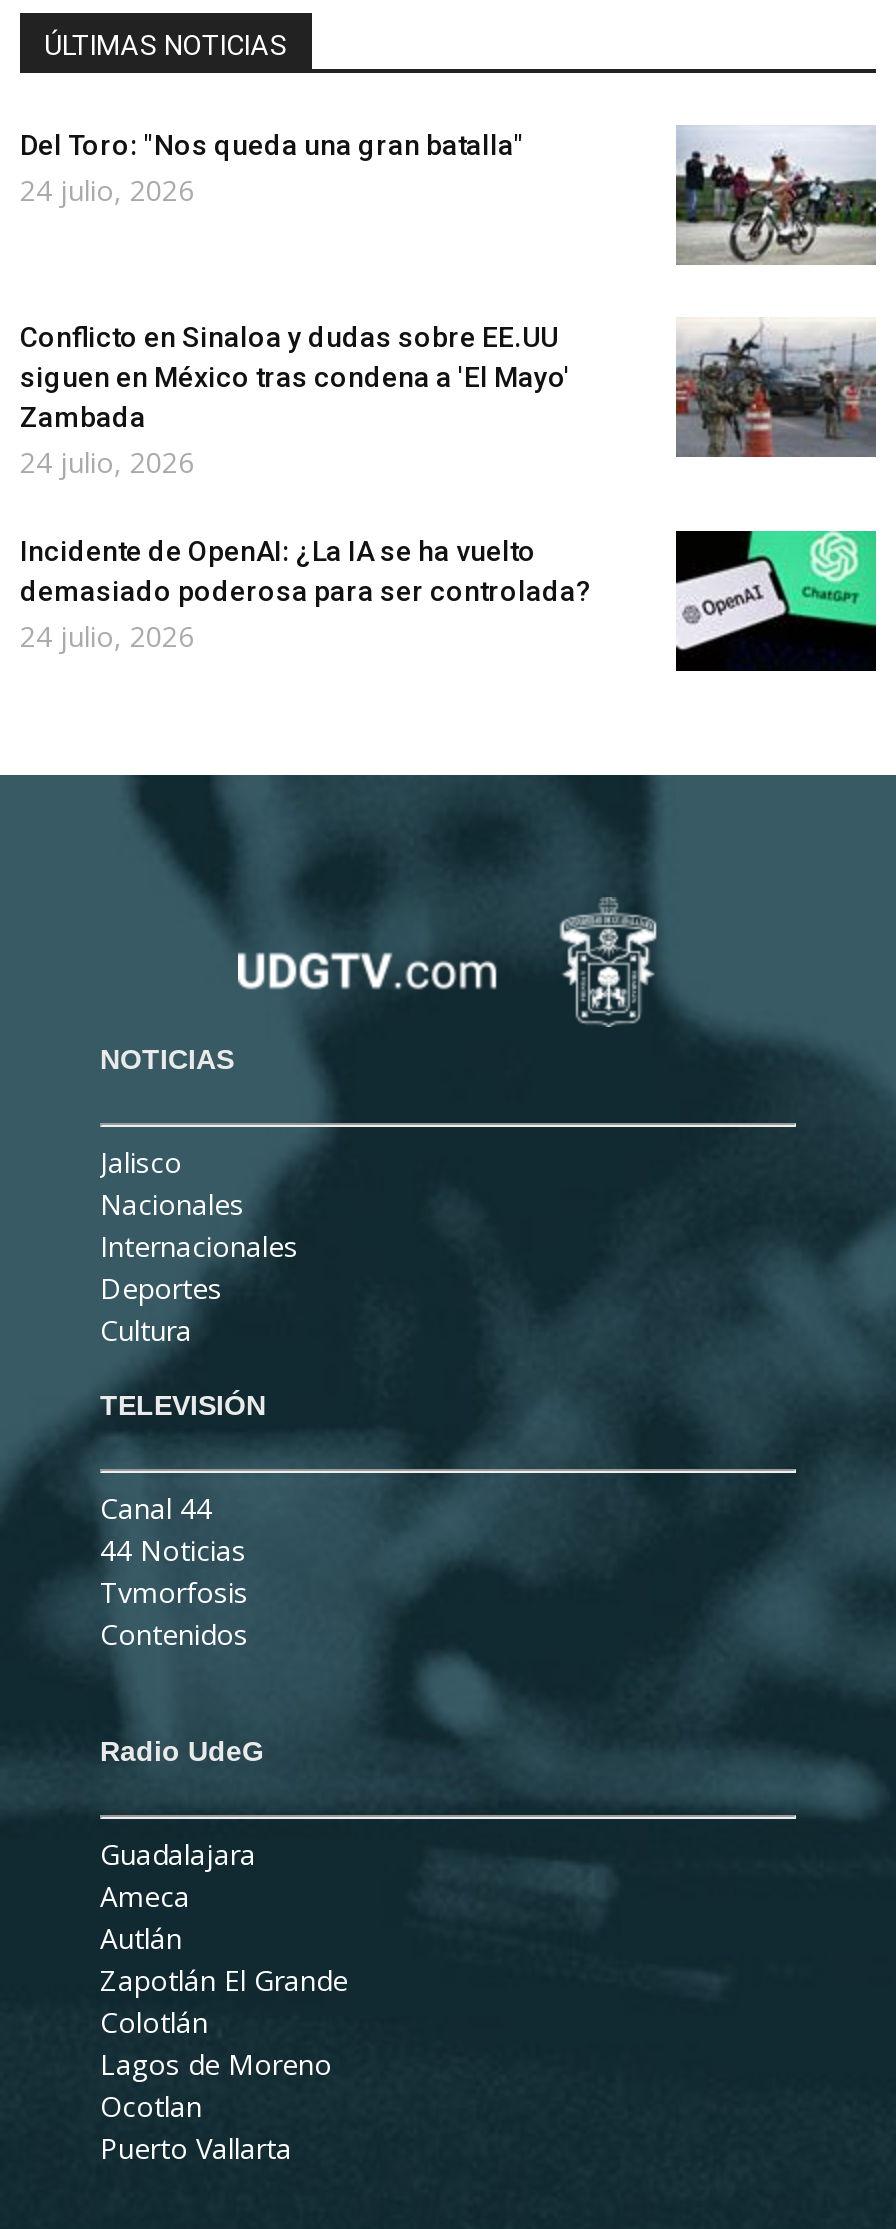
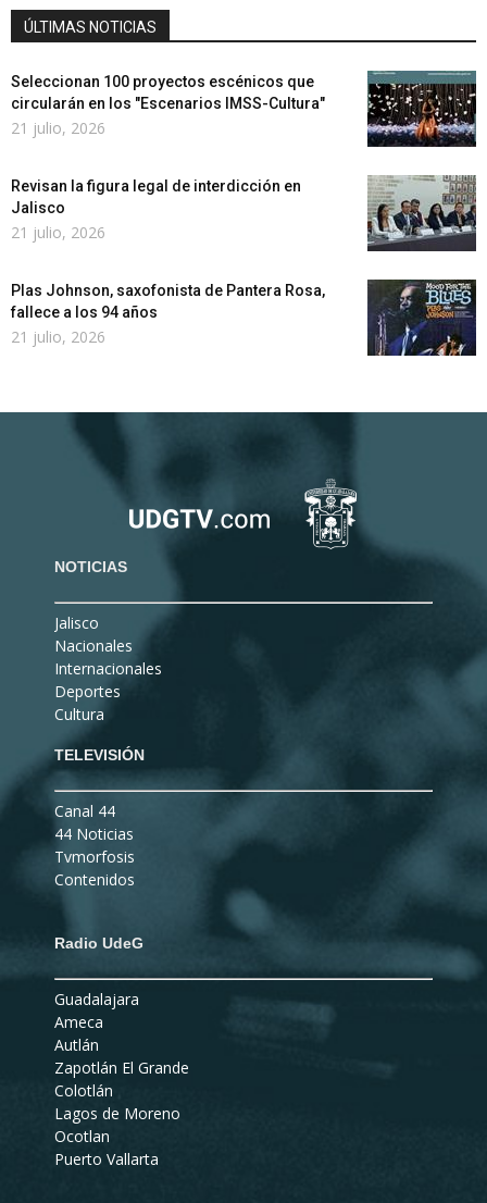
- Del Toro: "Nos queda una gran batalla"
- 24 julio, 2026
+ Seleccionan 100 proyectos escénicos que
+ circularán en los "Escenarios IMSS-Cultura"
+ 21 julio, 2026

- [image]
+ [image]

- Conflicto en Sinaloa y dudas sobre EE.UU
- siguen en México tras condena a 'El Mayo'
- Zambada
- 24 julio, 2026
+ Revisan la figura legal de interdicción en
+ Jalisco
+ 21 julio, 2026

- [image]
+ [image]

- Incidente de OpenAI: ¿La IA se ha vuelto
- demasiado poderosa para ser controlada?
- 24 julio, 2026
+ Plas Johnson, saxofonista de Pantera Rosa,
+ fallece a los 94 años
+ 21 julio, 2026

- [image]
+ [image]
